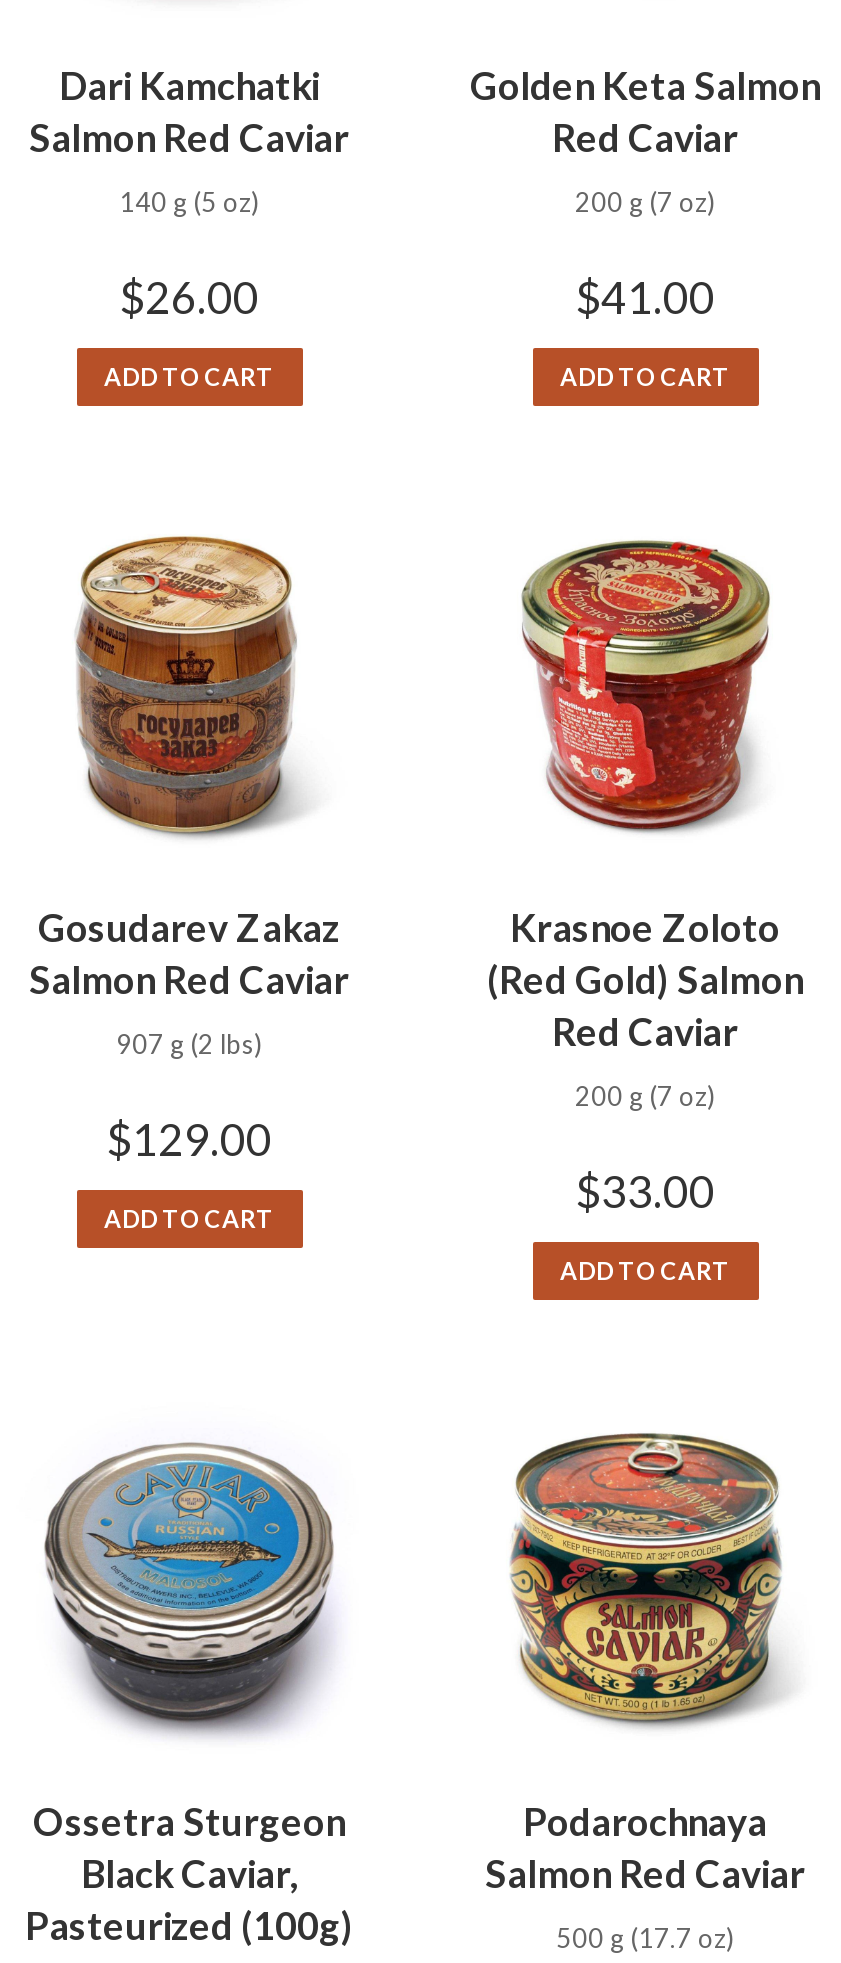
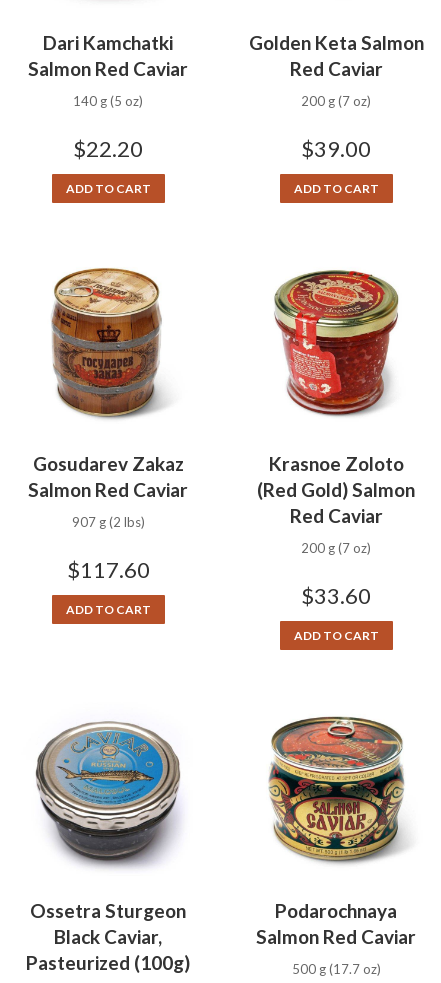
- $26.00
+ $22.20

- $41.00
+ $39.00

- $129.00
+ $117.60

- $33.00
+ $33.60
